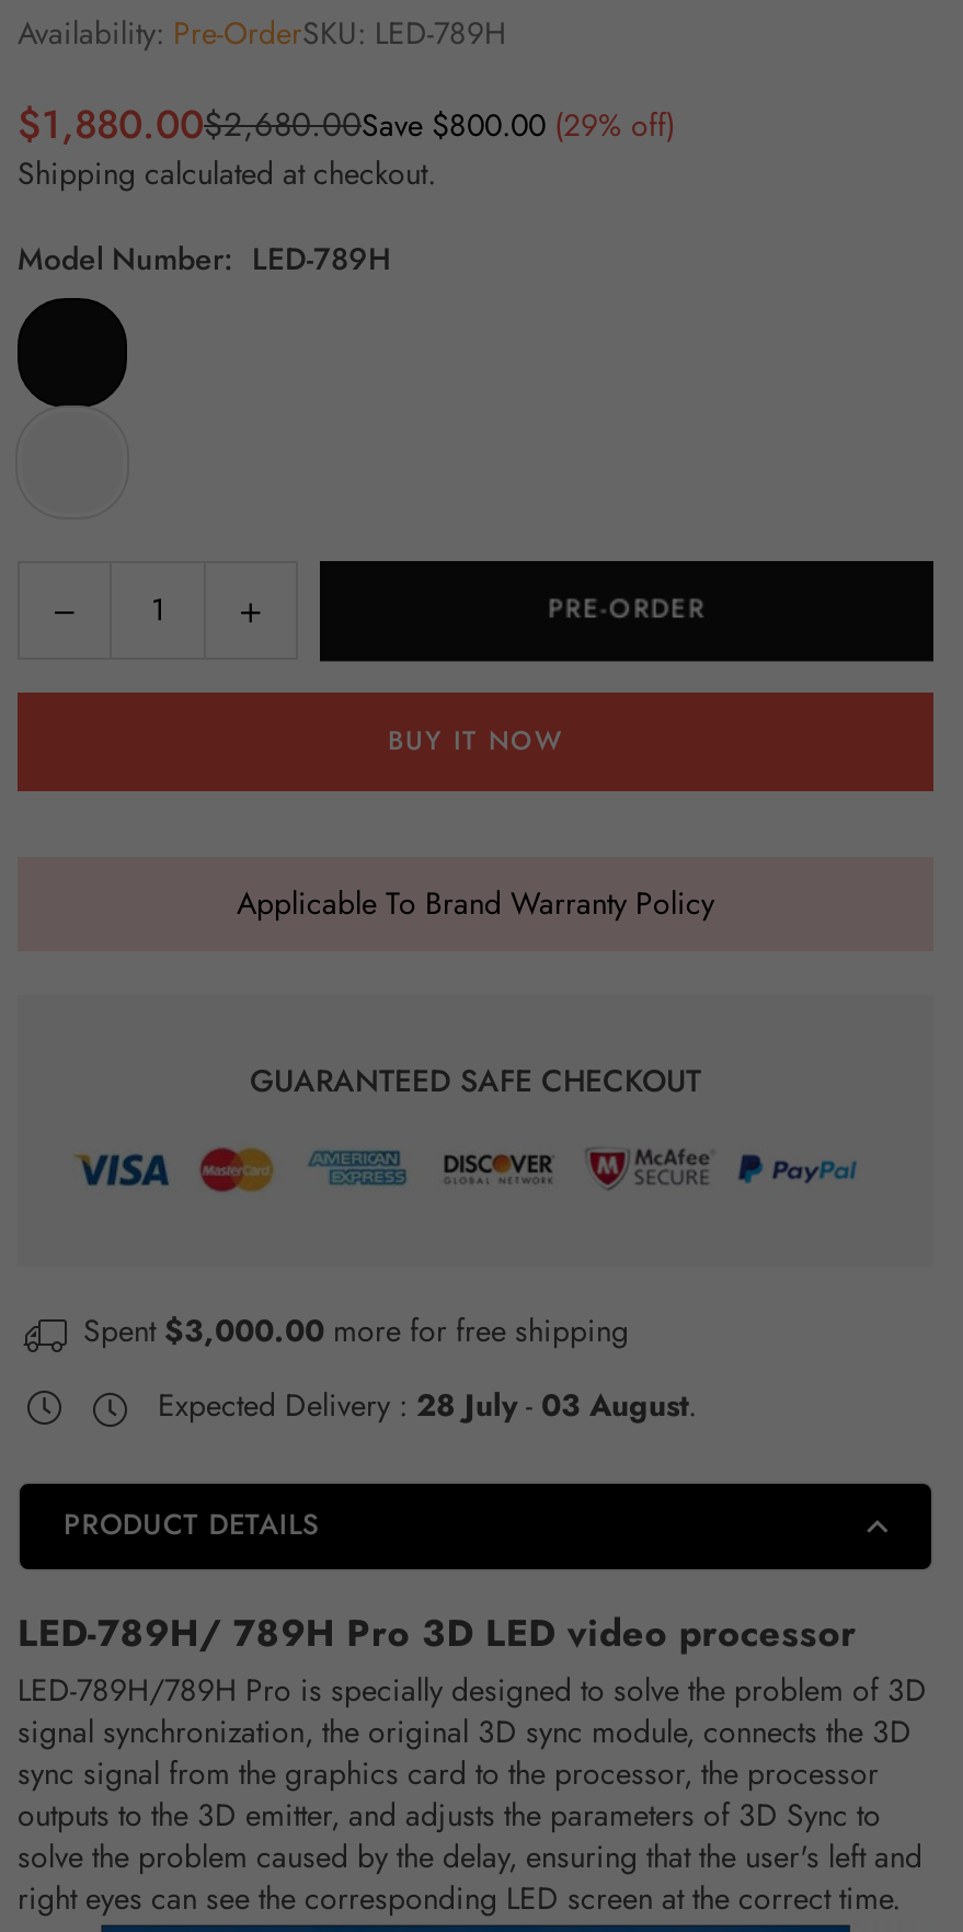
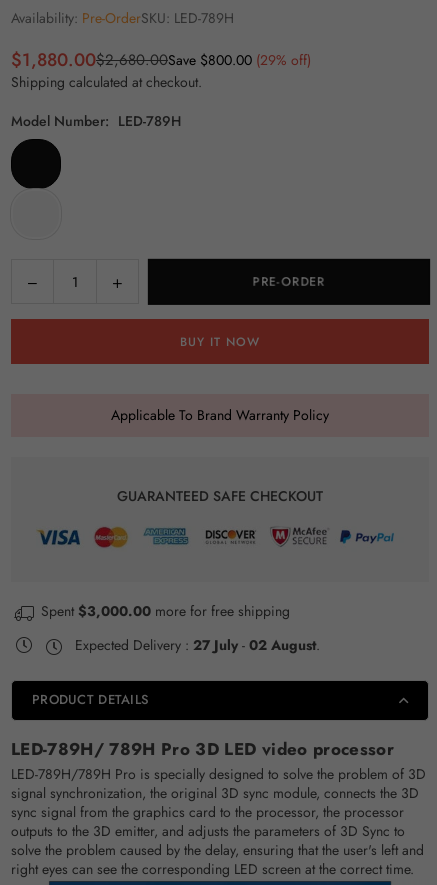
- Expected Delivery : 28 July - 03 August.
+ Expected Delivery : 27 July - 02 August.
